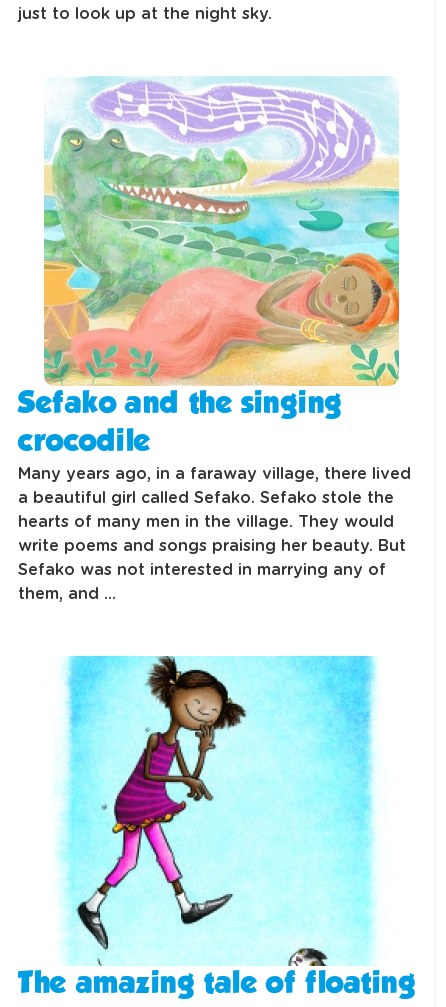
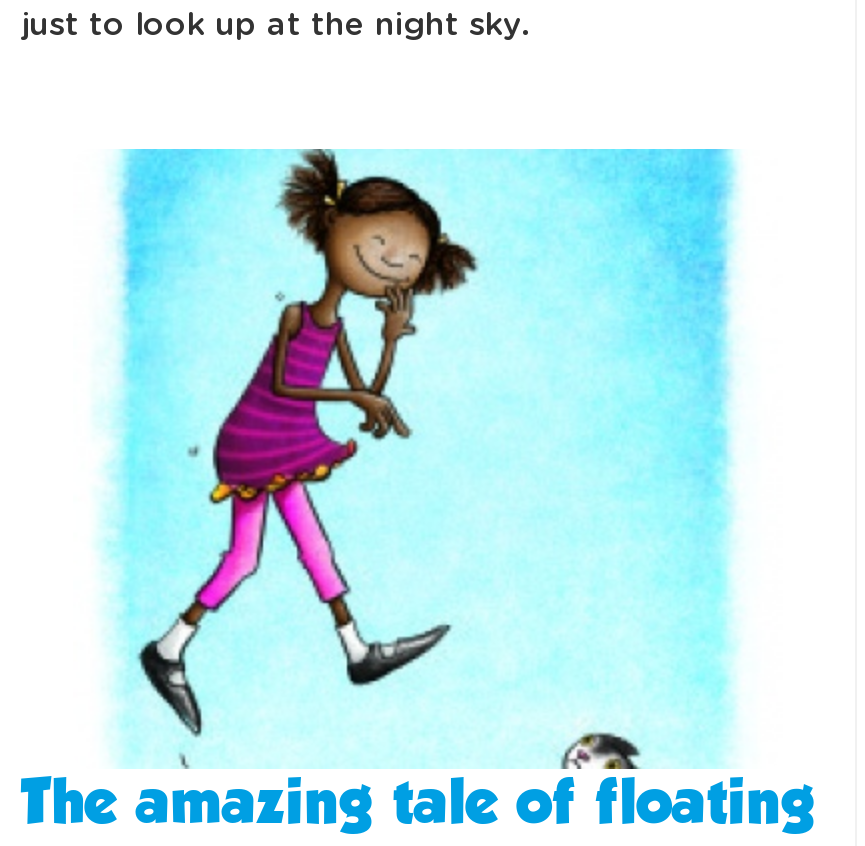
- [image]
- Sefako and the singing
- crocodile
- Many years ago, in a faraway village, there lived
- a beautiful girl called Sefako. Sefako stole the
- hearts of many men in the village. They would
- write poems and songs praising her beauty. But
- Sefako was not interested in marrying any of
- them, and …
